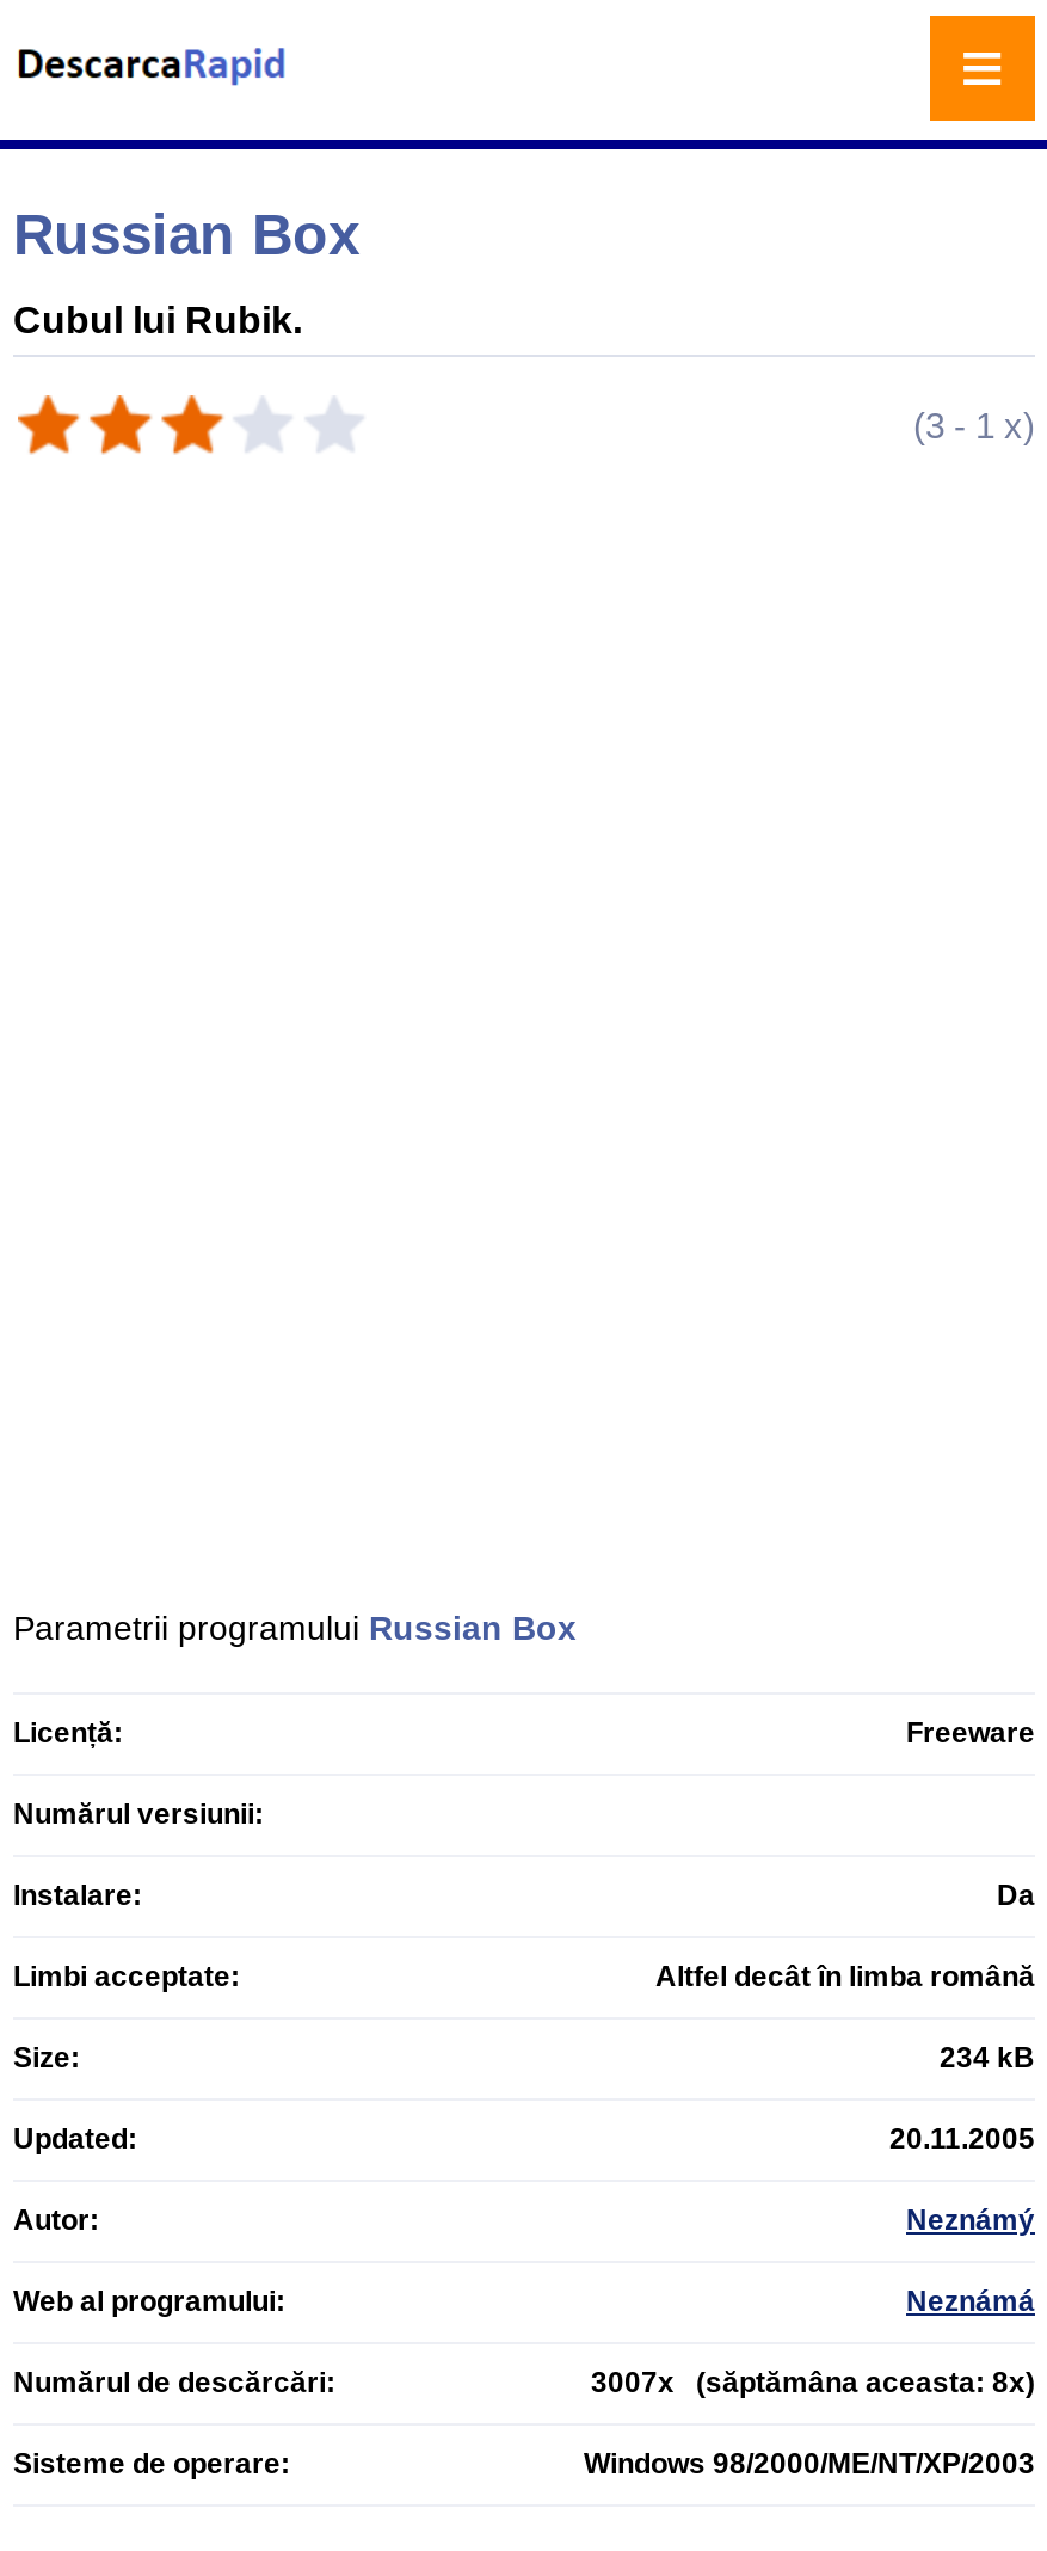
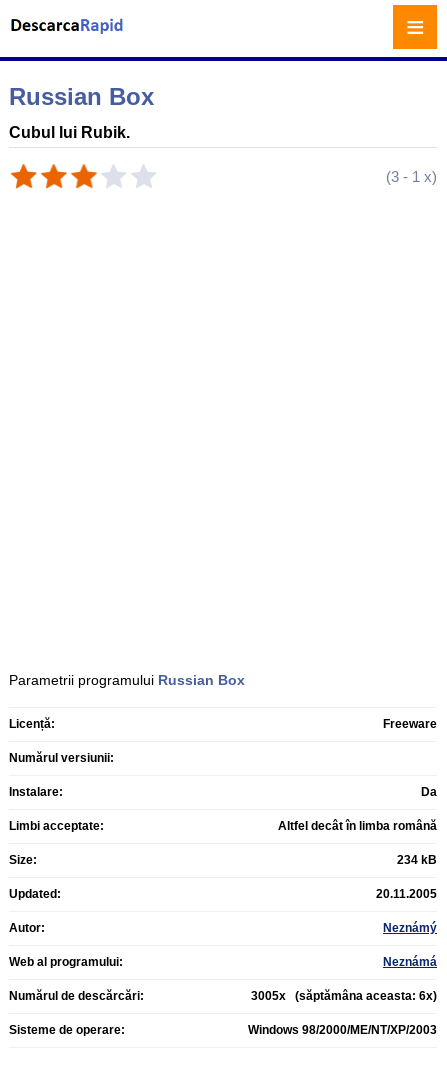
- 3007x (săptămâna aceasta: 8x)
+ 3005x (săptămâna aceasta: 6x)
